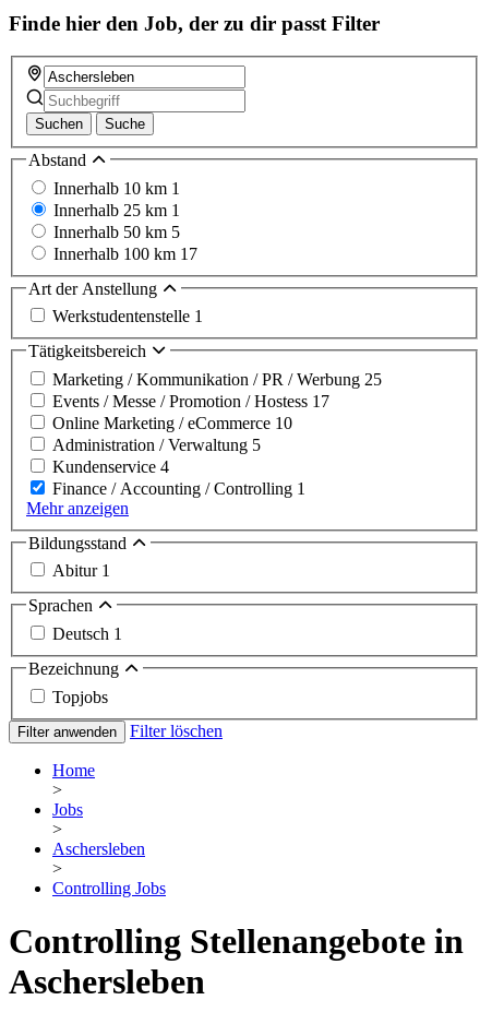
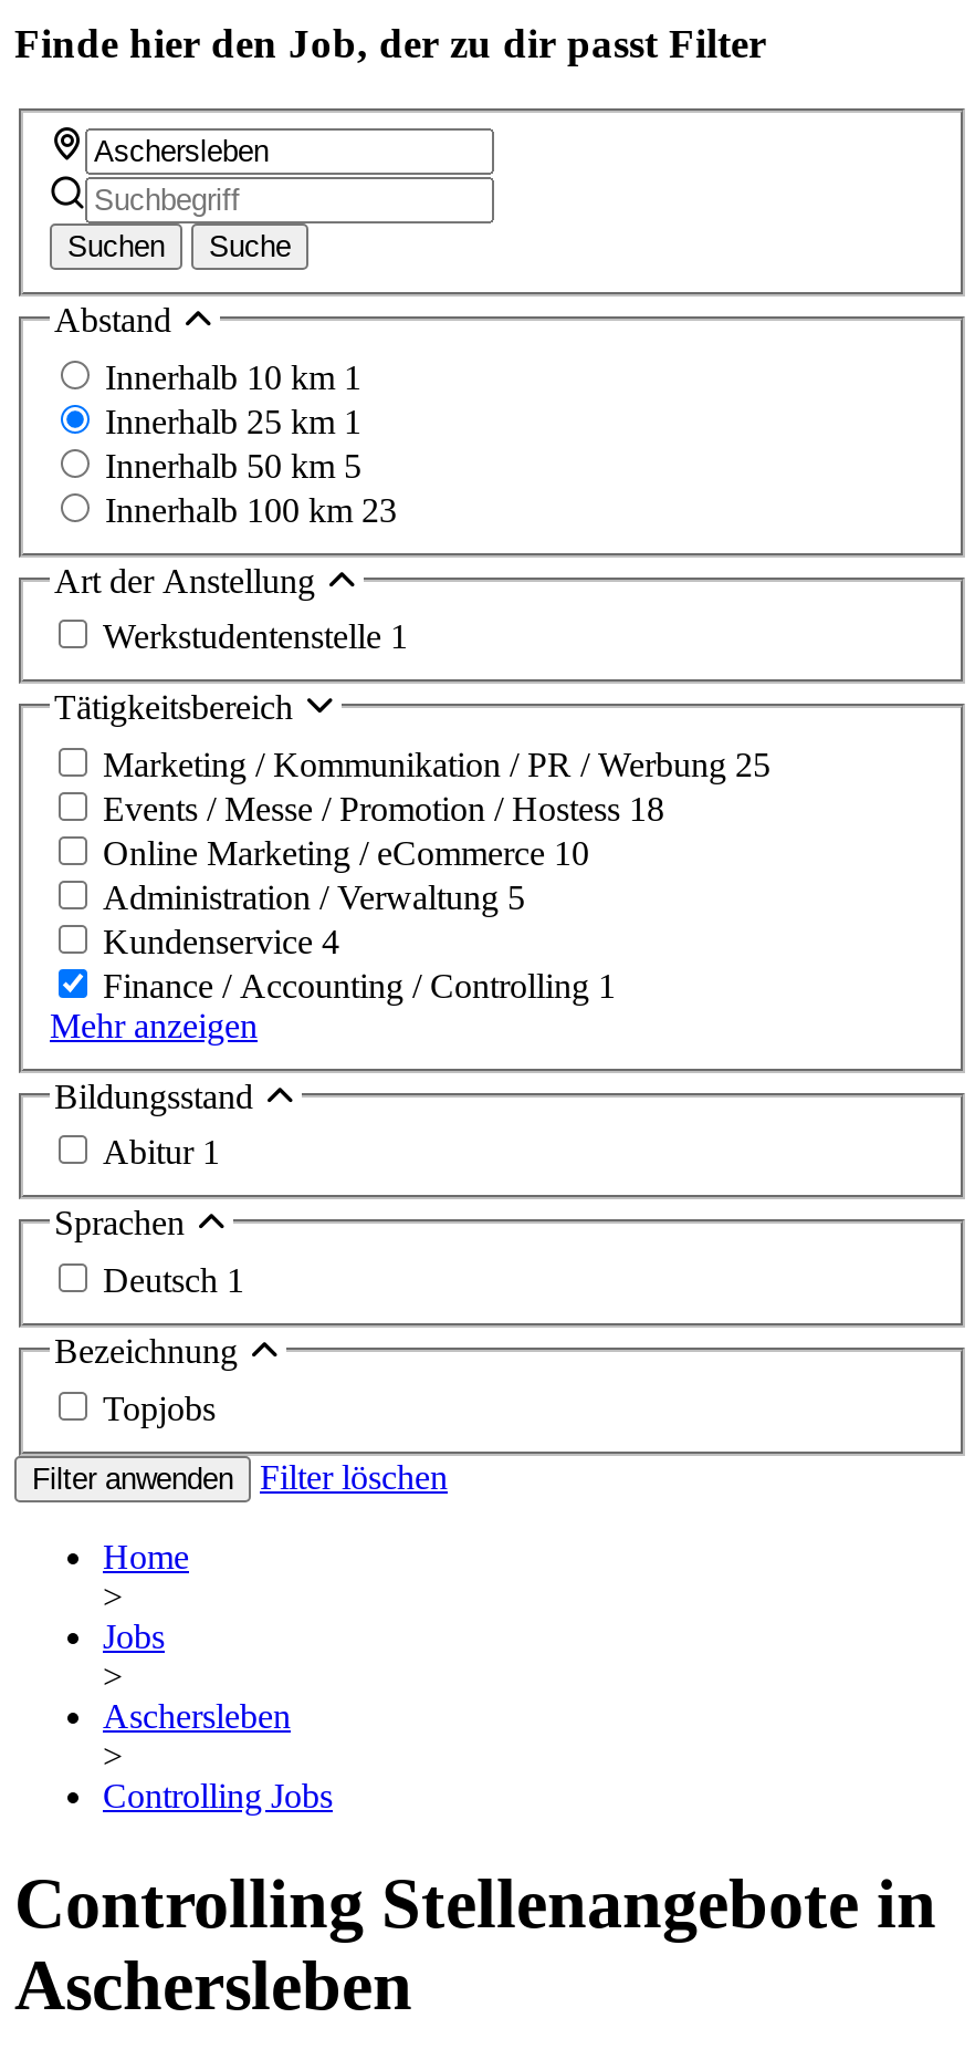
- Innerhalb 100 km 17
+ Innerhalb 100 km 23

- Events / Messe / Promotion / Hostess 17
+ Events / Messe / Promotion / Hostess 18
